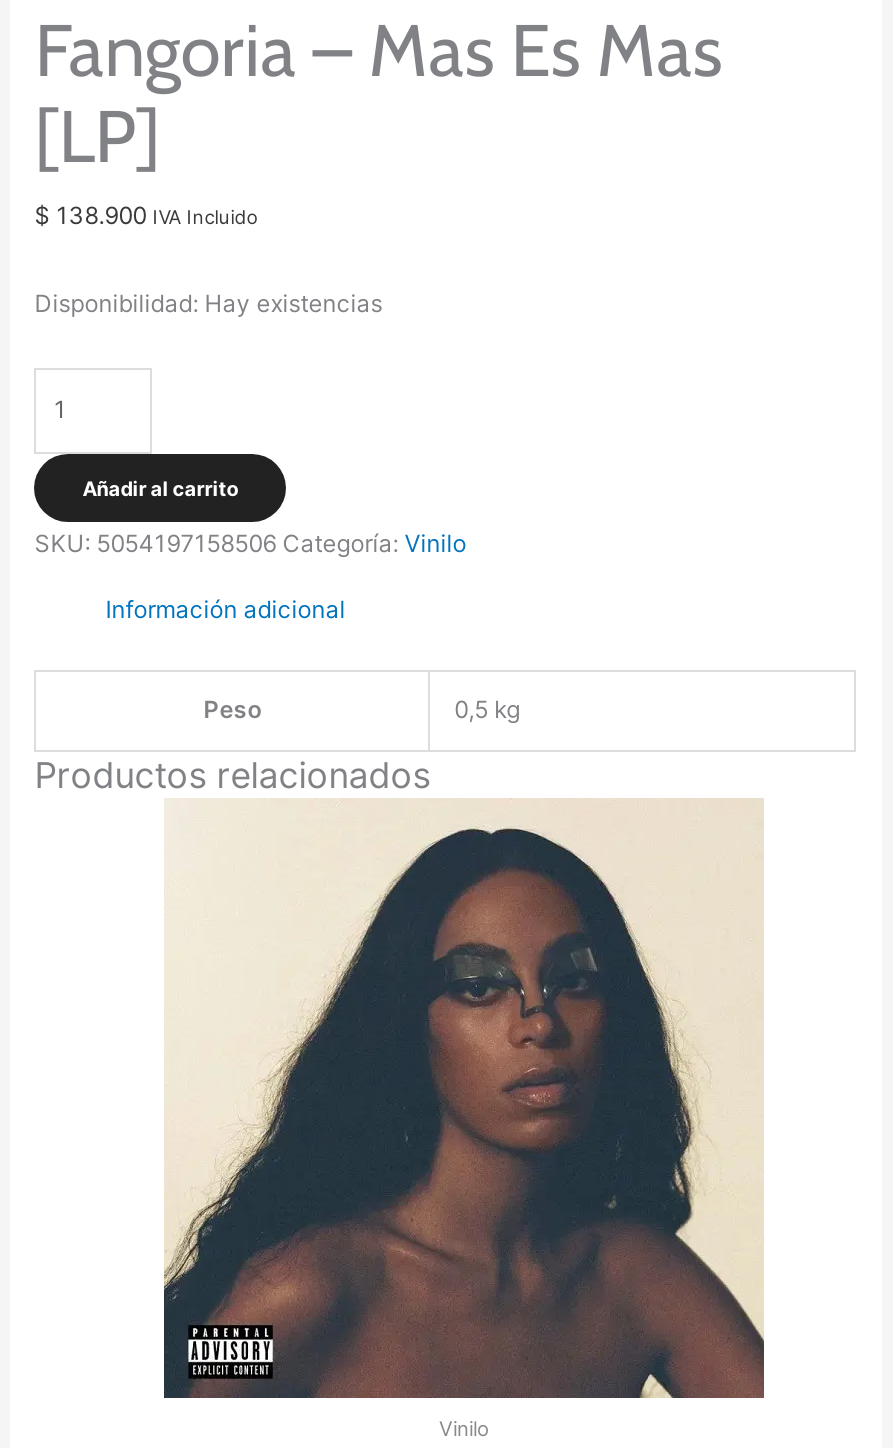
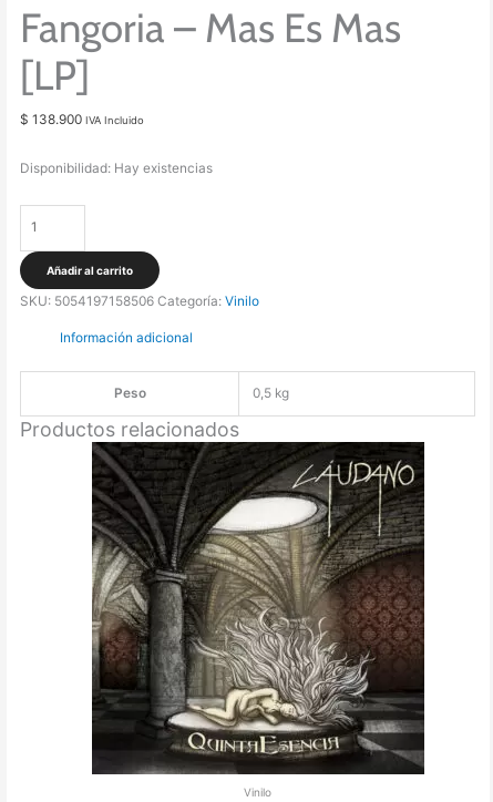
- [image]
+ [image]
